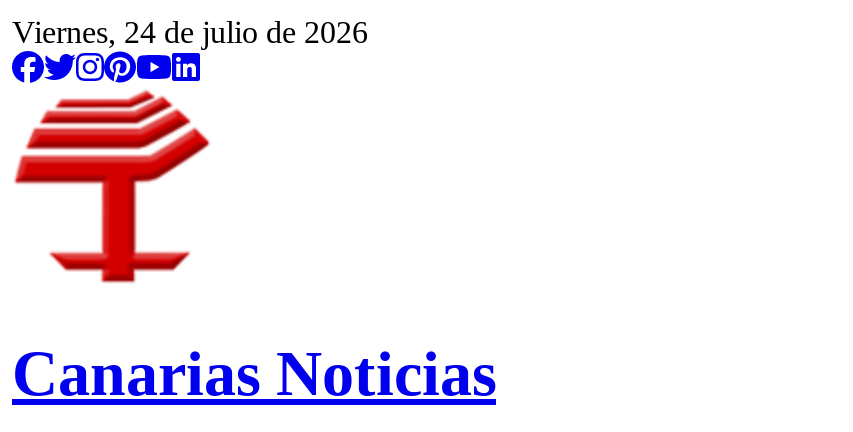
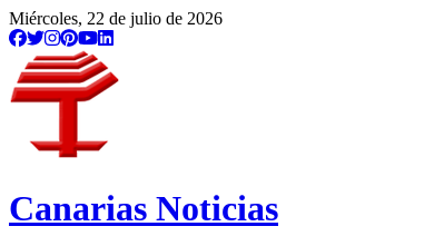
- Viernes, 24 de julio de 2026
+ Miércoles, 22 de julio de 2026
